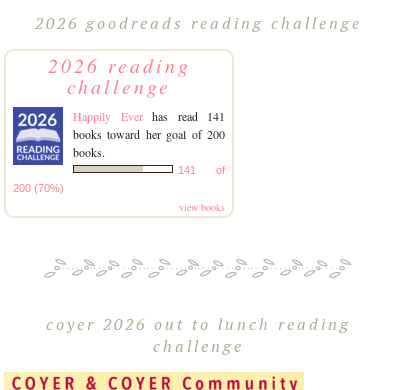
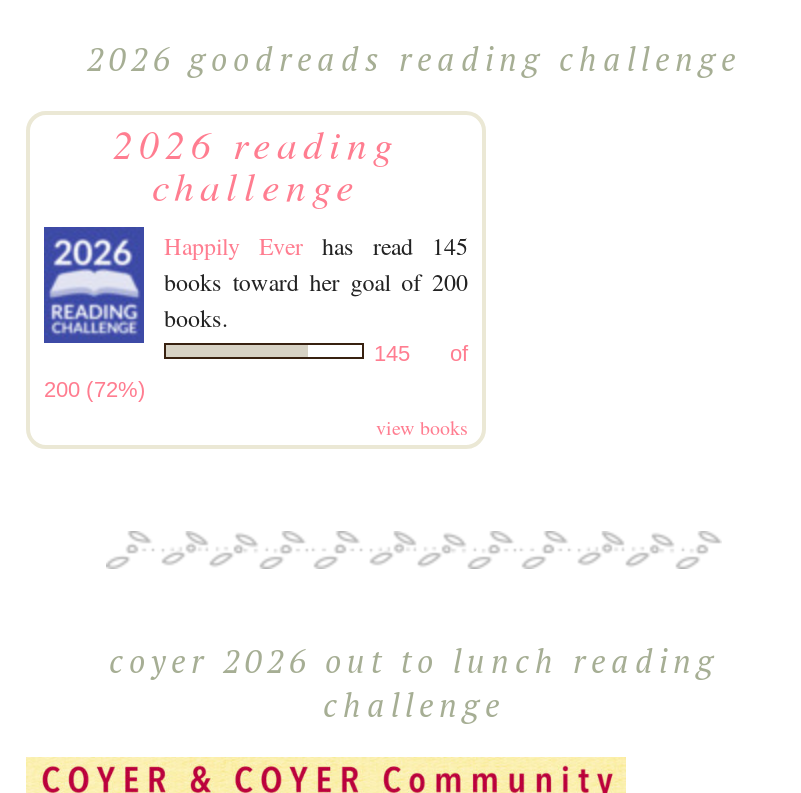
- Happily Ever has read 141
+ Happily Ever has read 145

- 141 of
+ 145 of

- 200 (70%)
+ 200 (72%)
